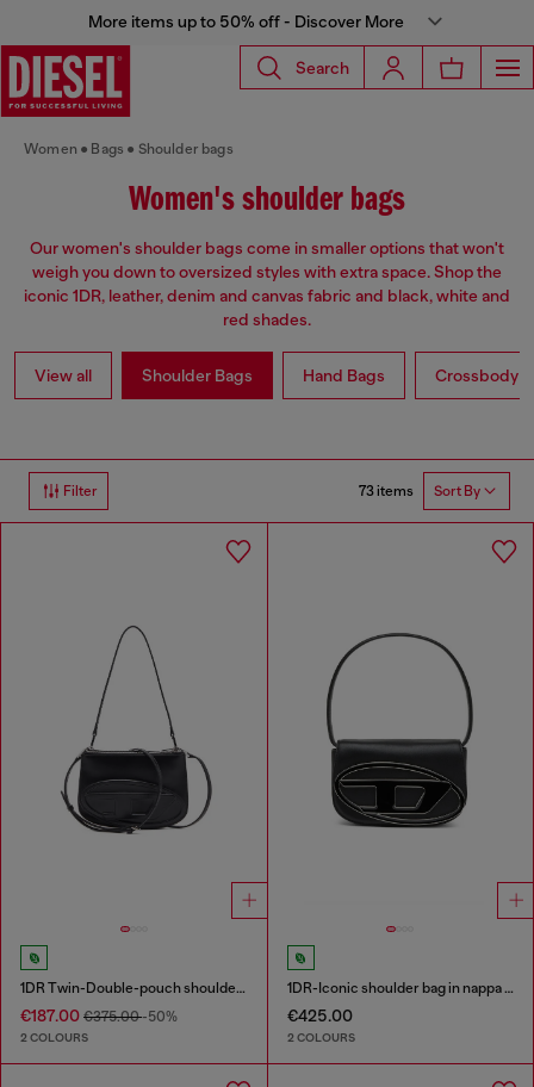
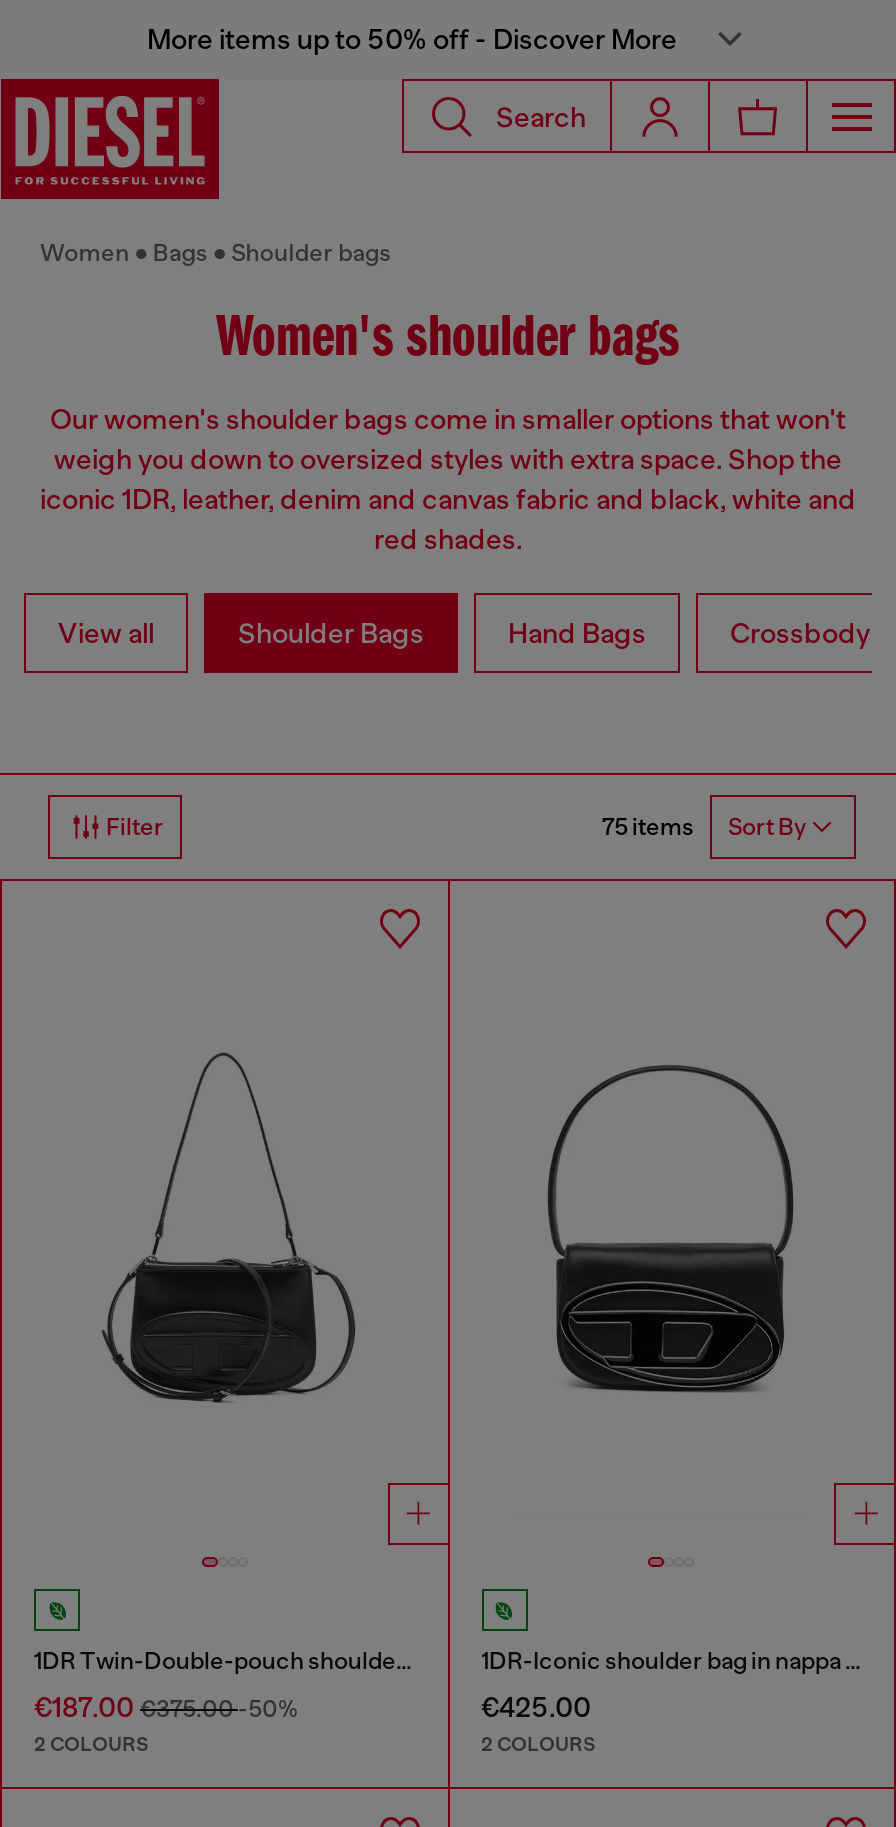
- 73 items Sort By
+ 75 items Sort By
